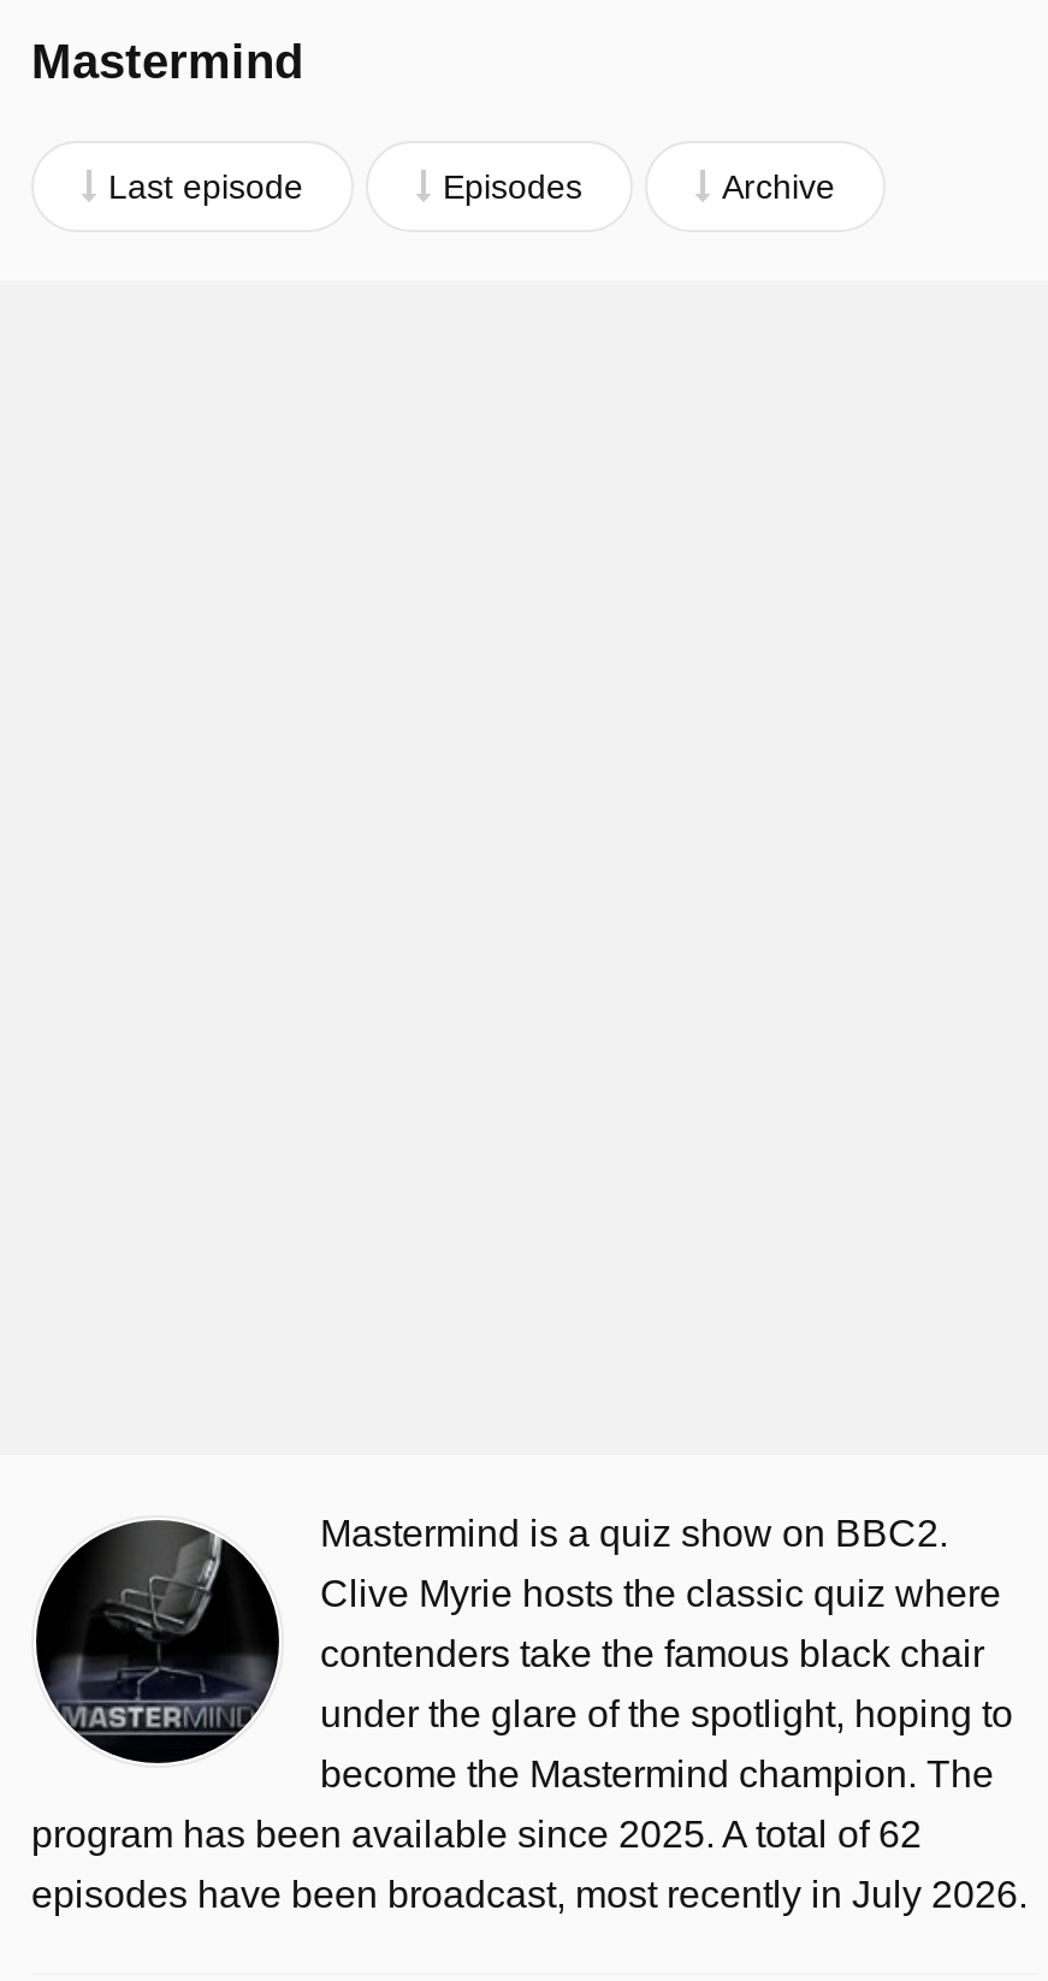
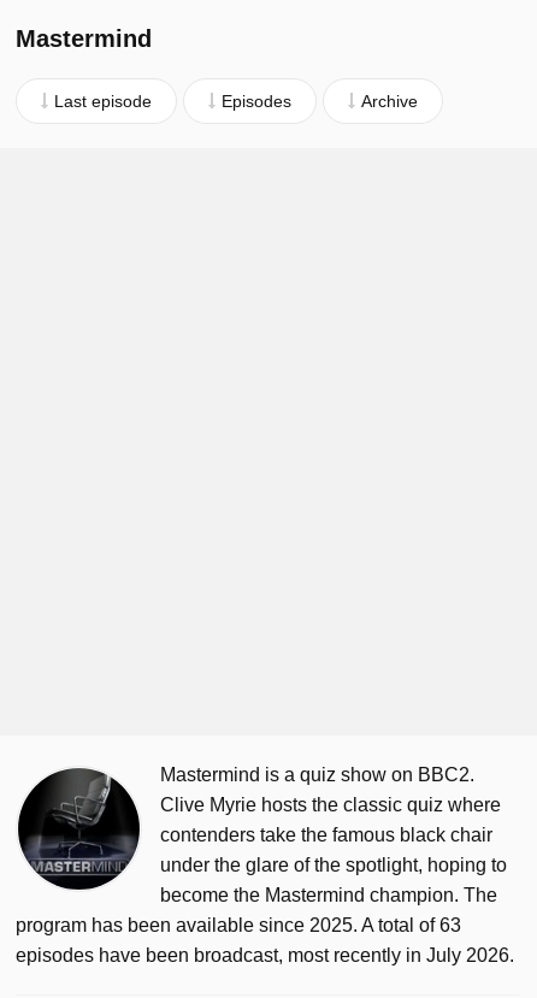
- program has been available since 2025. A total of 62
+ program has been available since 2025. A total of 63
